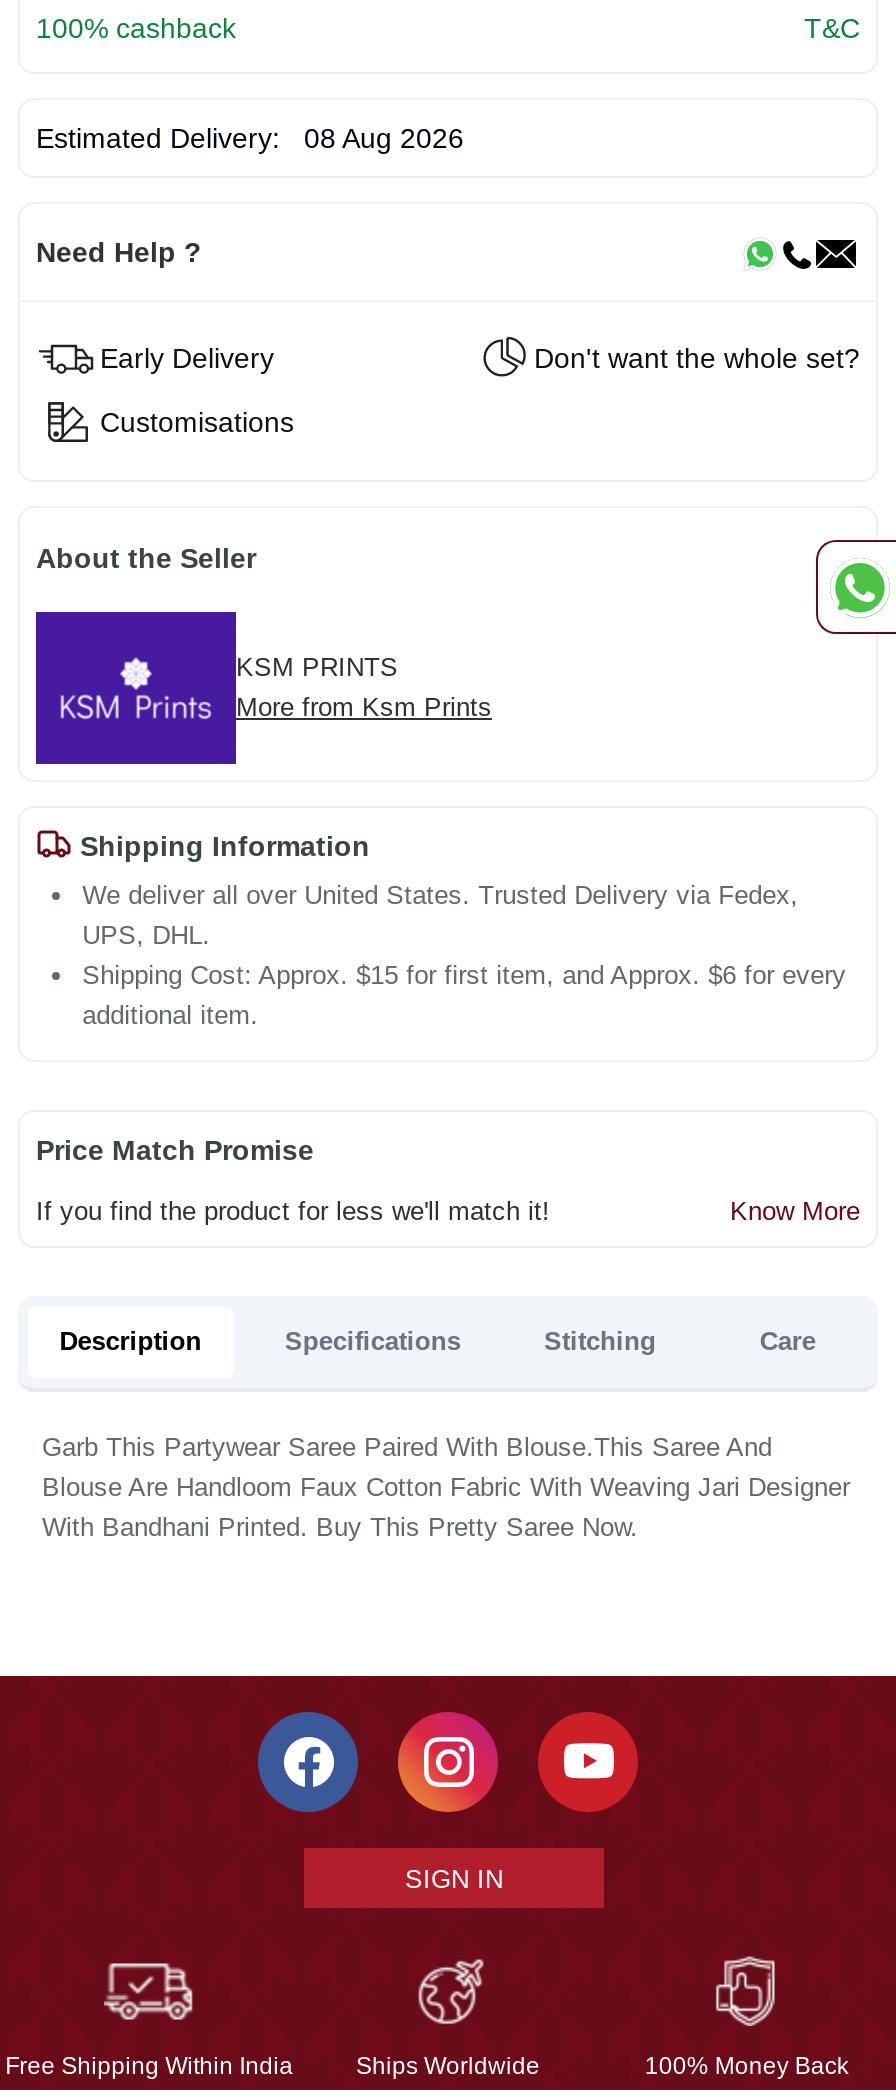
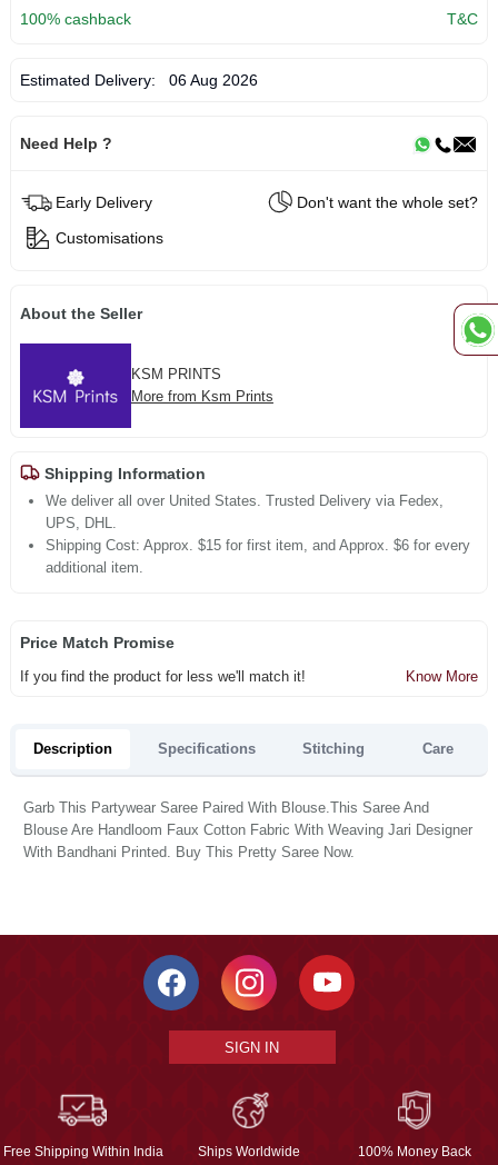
- Estimated Delivery: 08 Aug 2026
+ Estimated Delivery: 06 Aug 2026
